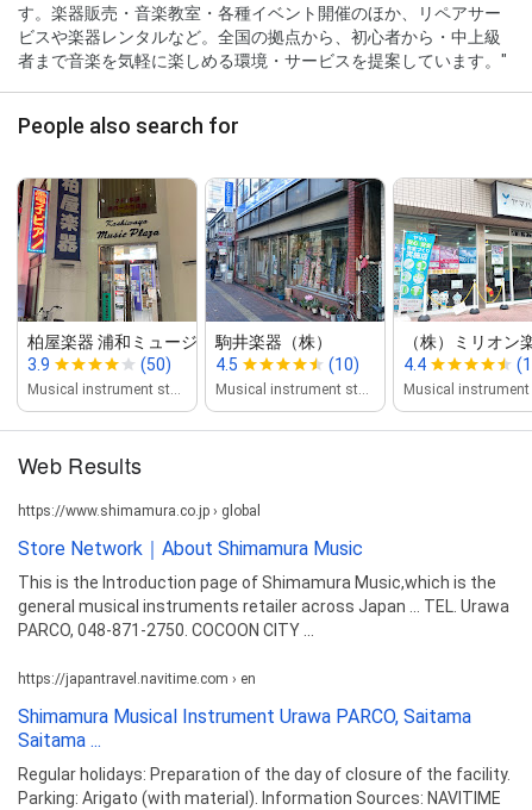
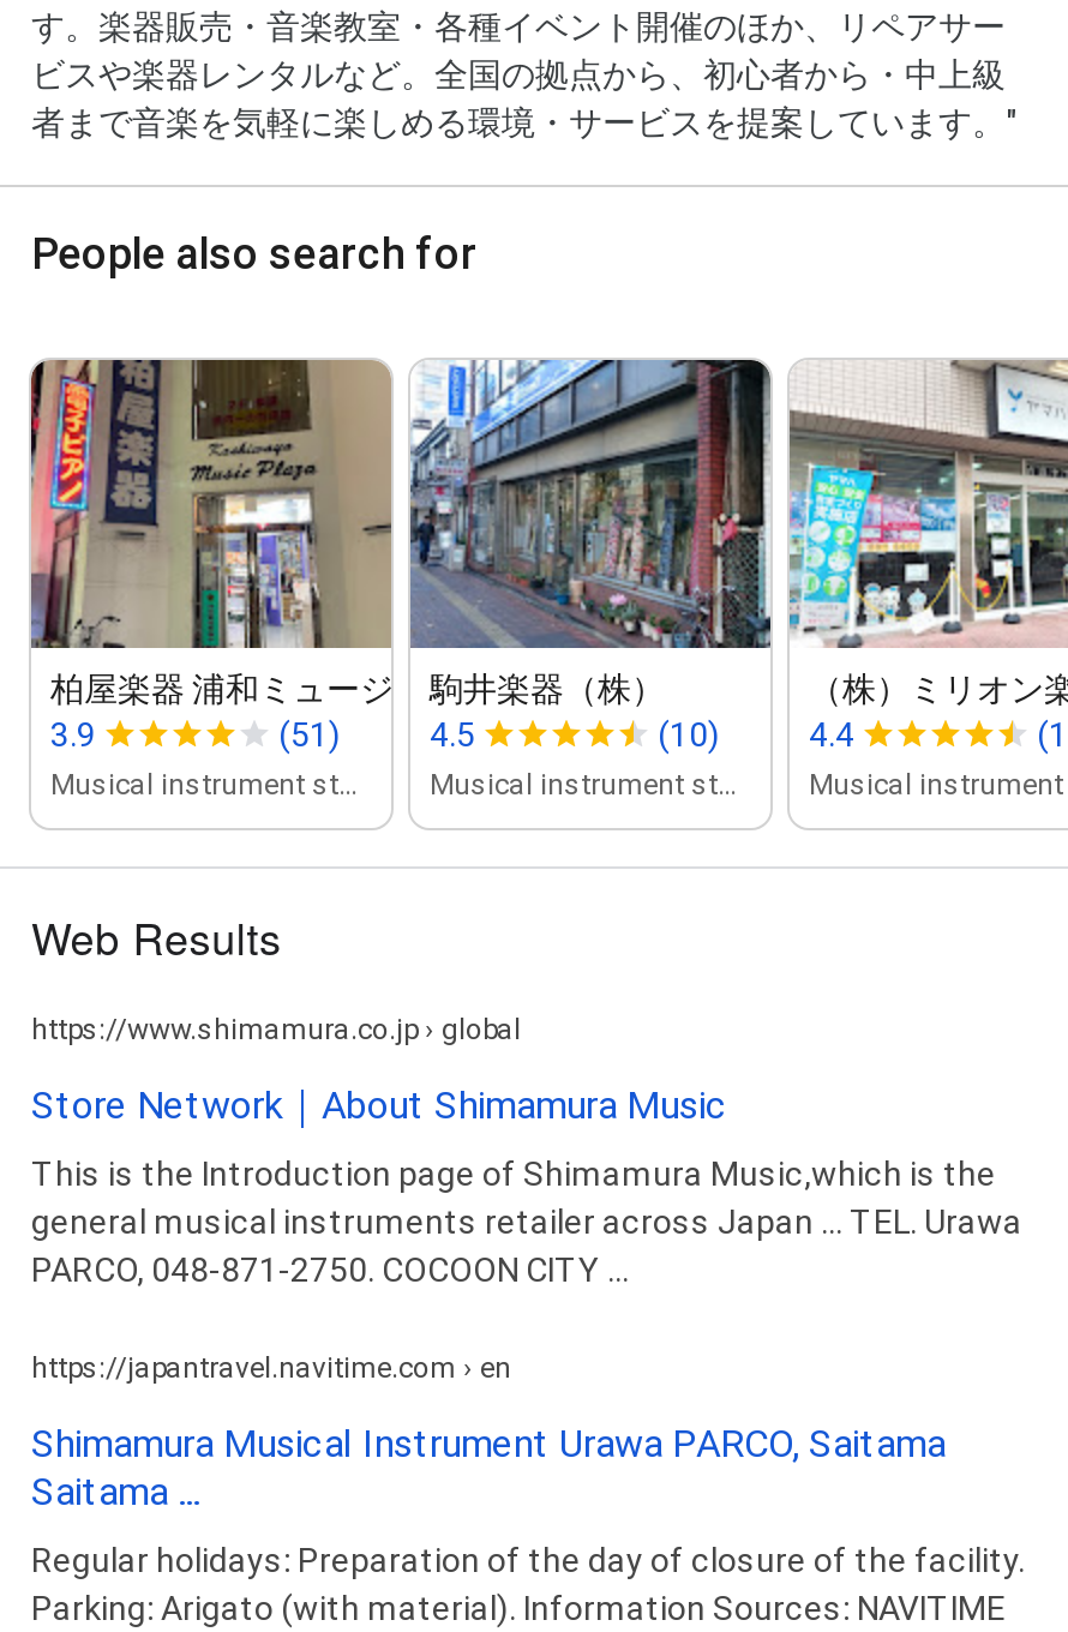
- (50)
+ (51)
